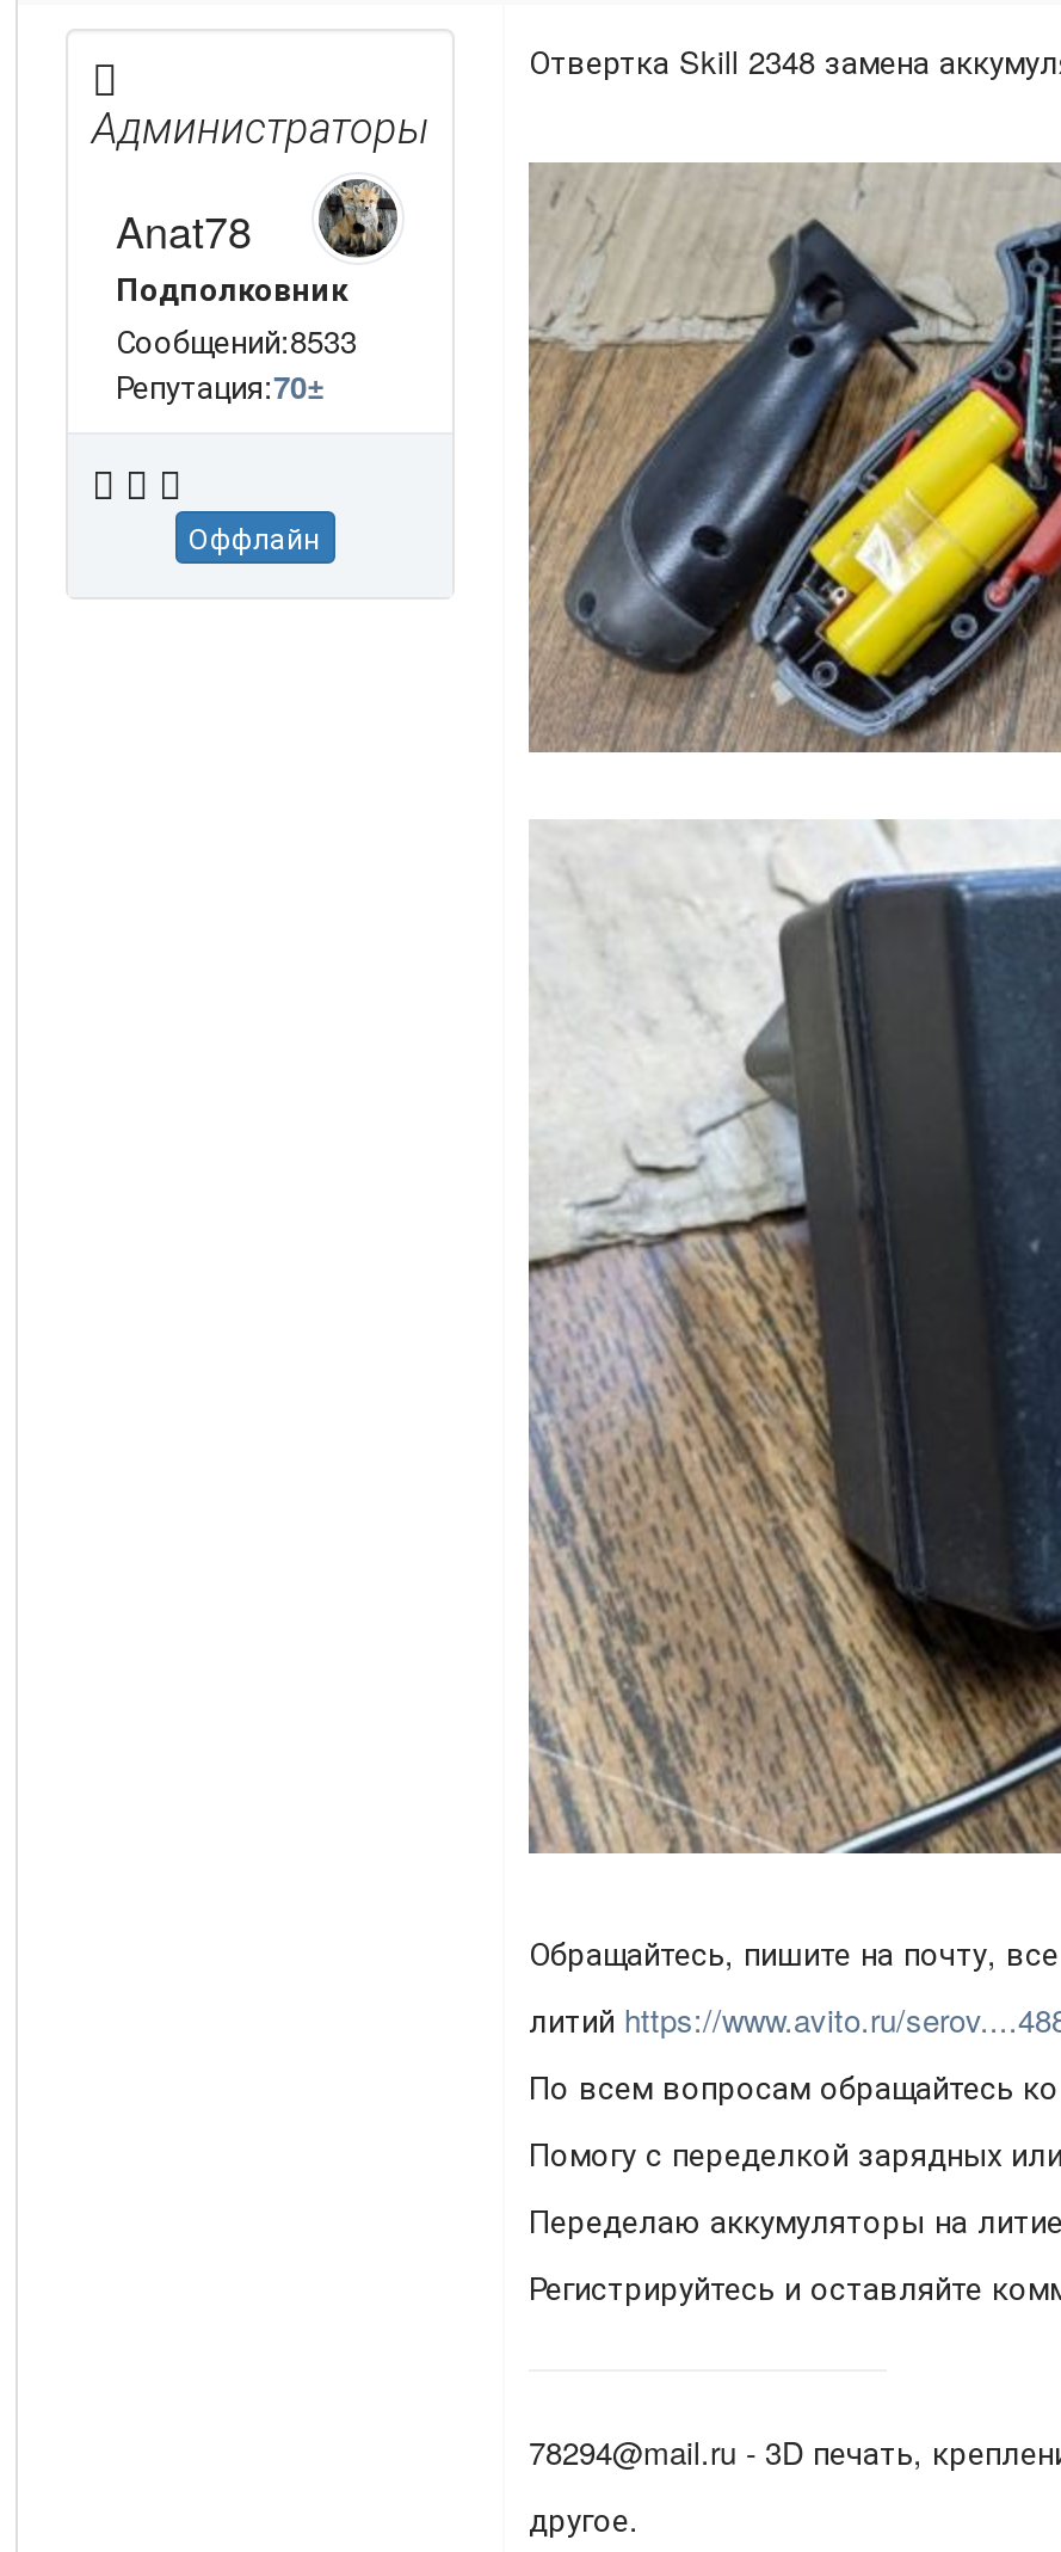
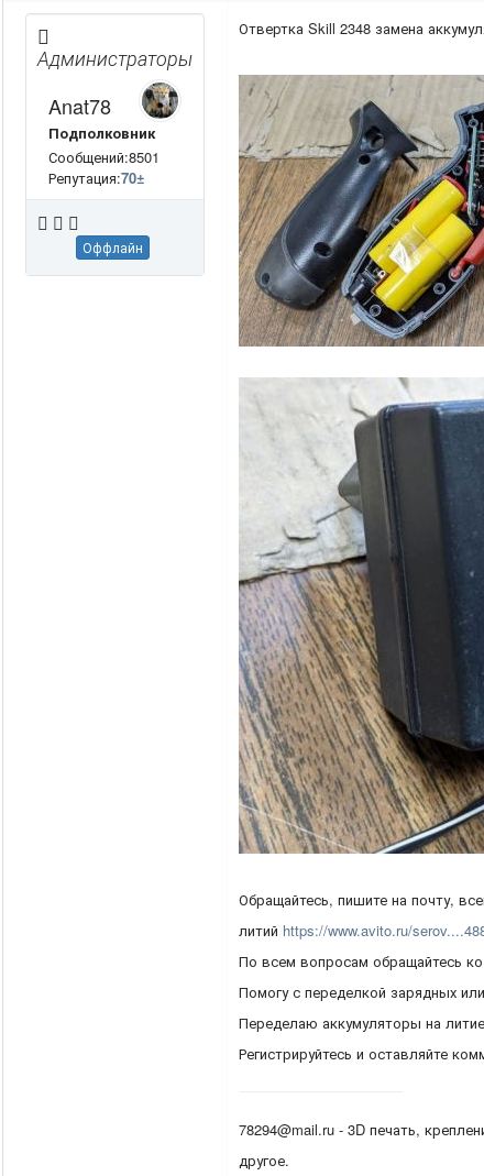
- Сообщений:8533
+ Сообщений:8501
